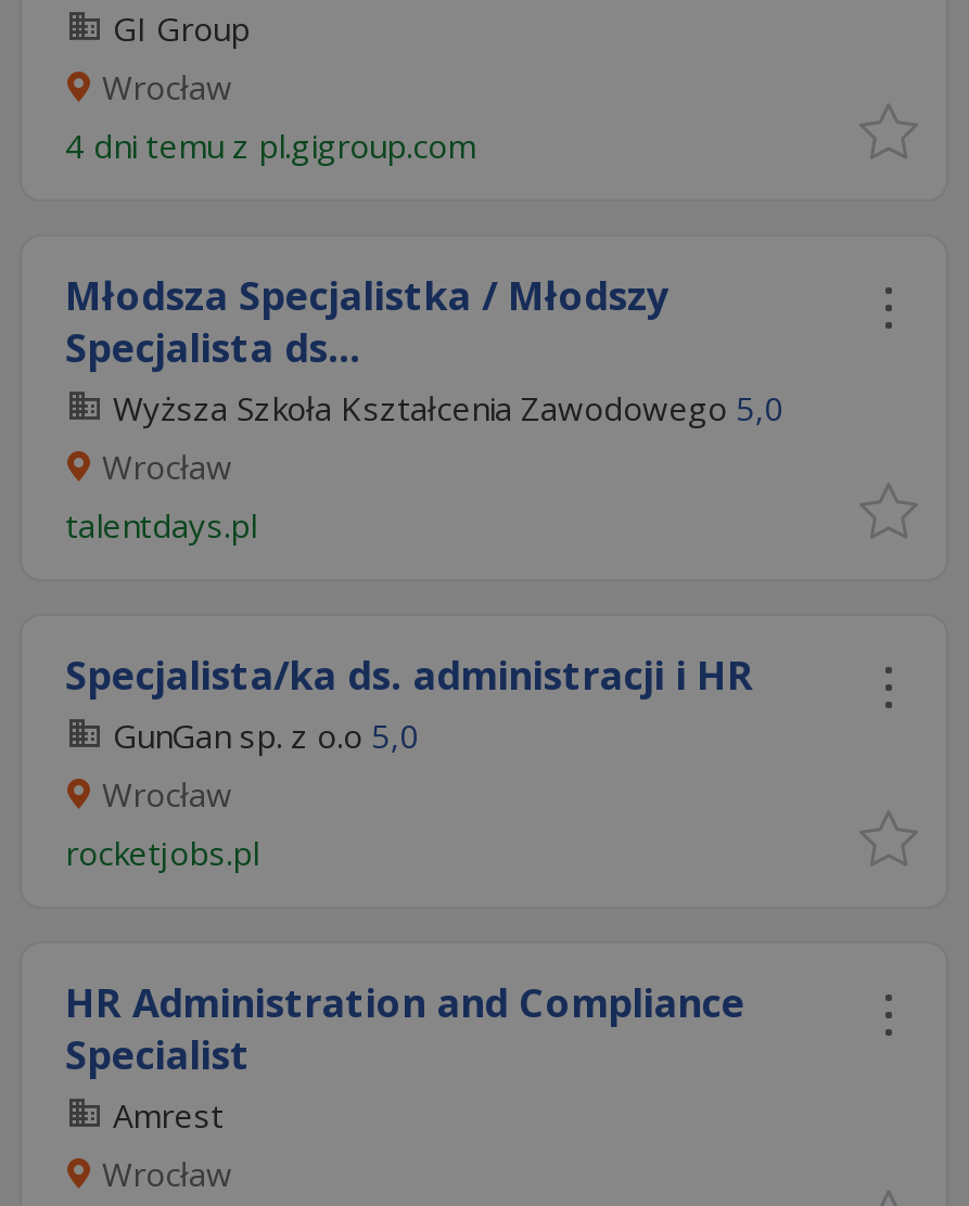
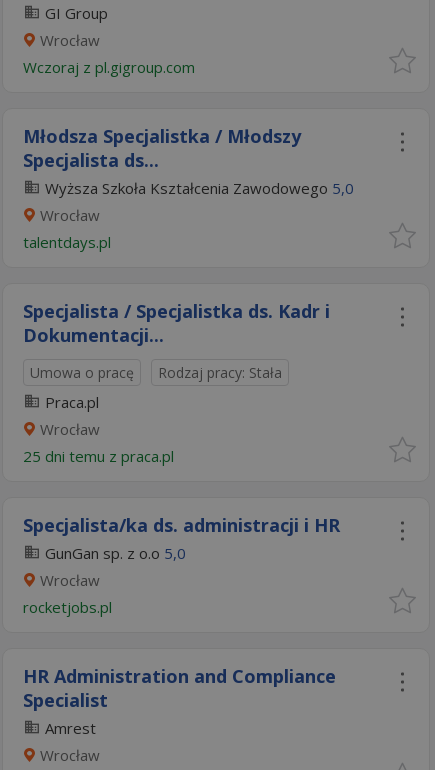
- 4 dni temu z pl.gigroup.com
+ Wczoraj z pl.gigroup.com

+ Specjalista / Specjalistka ds. Kadr i
+ Dokumentacji...
+ Umowa o pracę
+ Rodzaj pracy: Stała
+ Praca.pl
+ Wrocław
+ 25 dni temu z praca.pl
